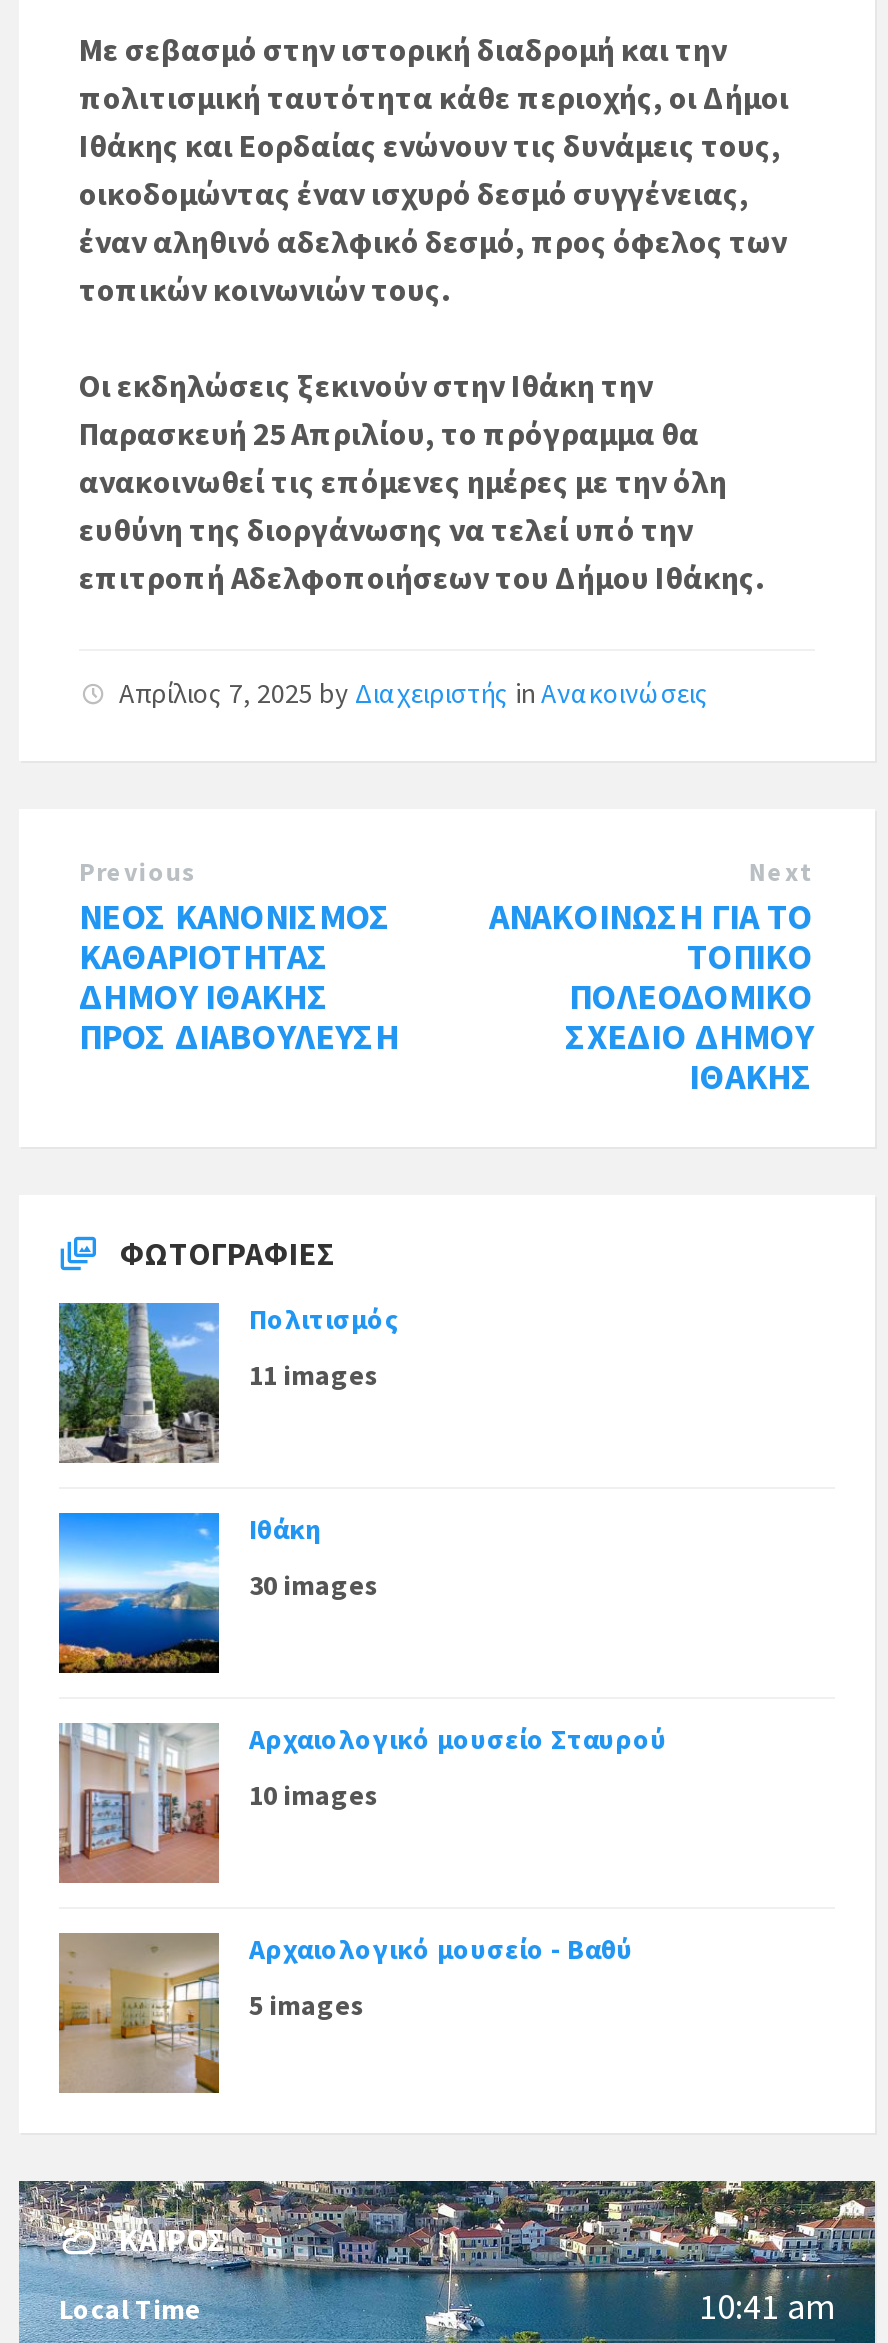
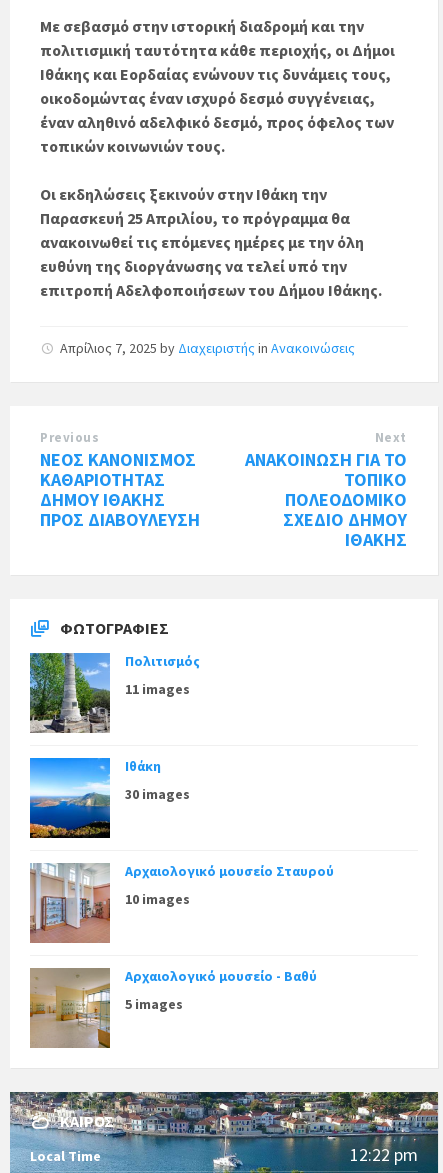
- 10:41 am
+ 12:22 pm
